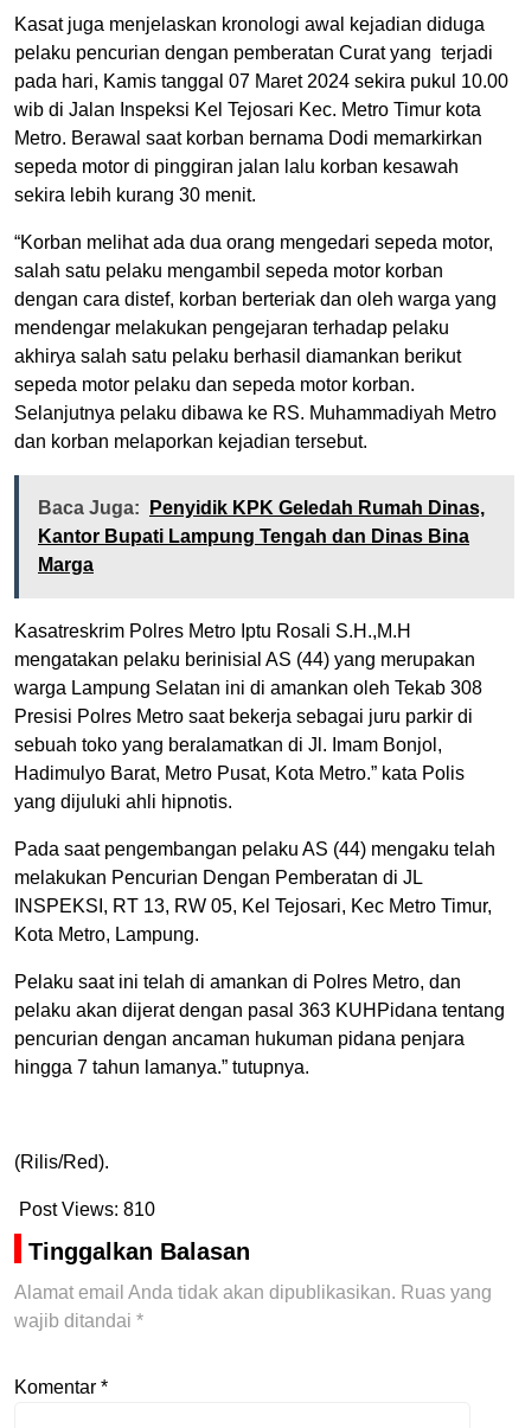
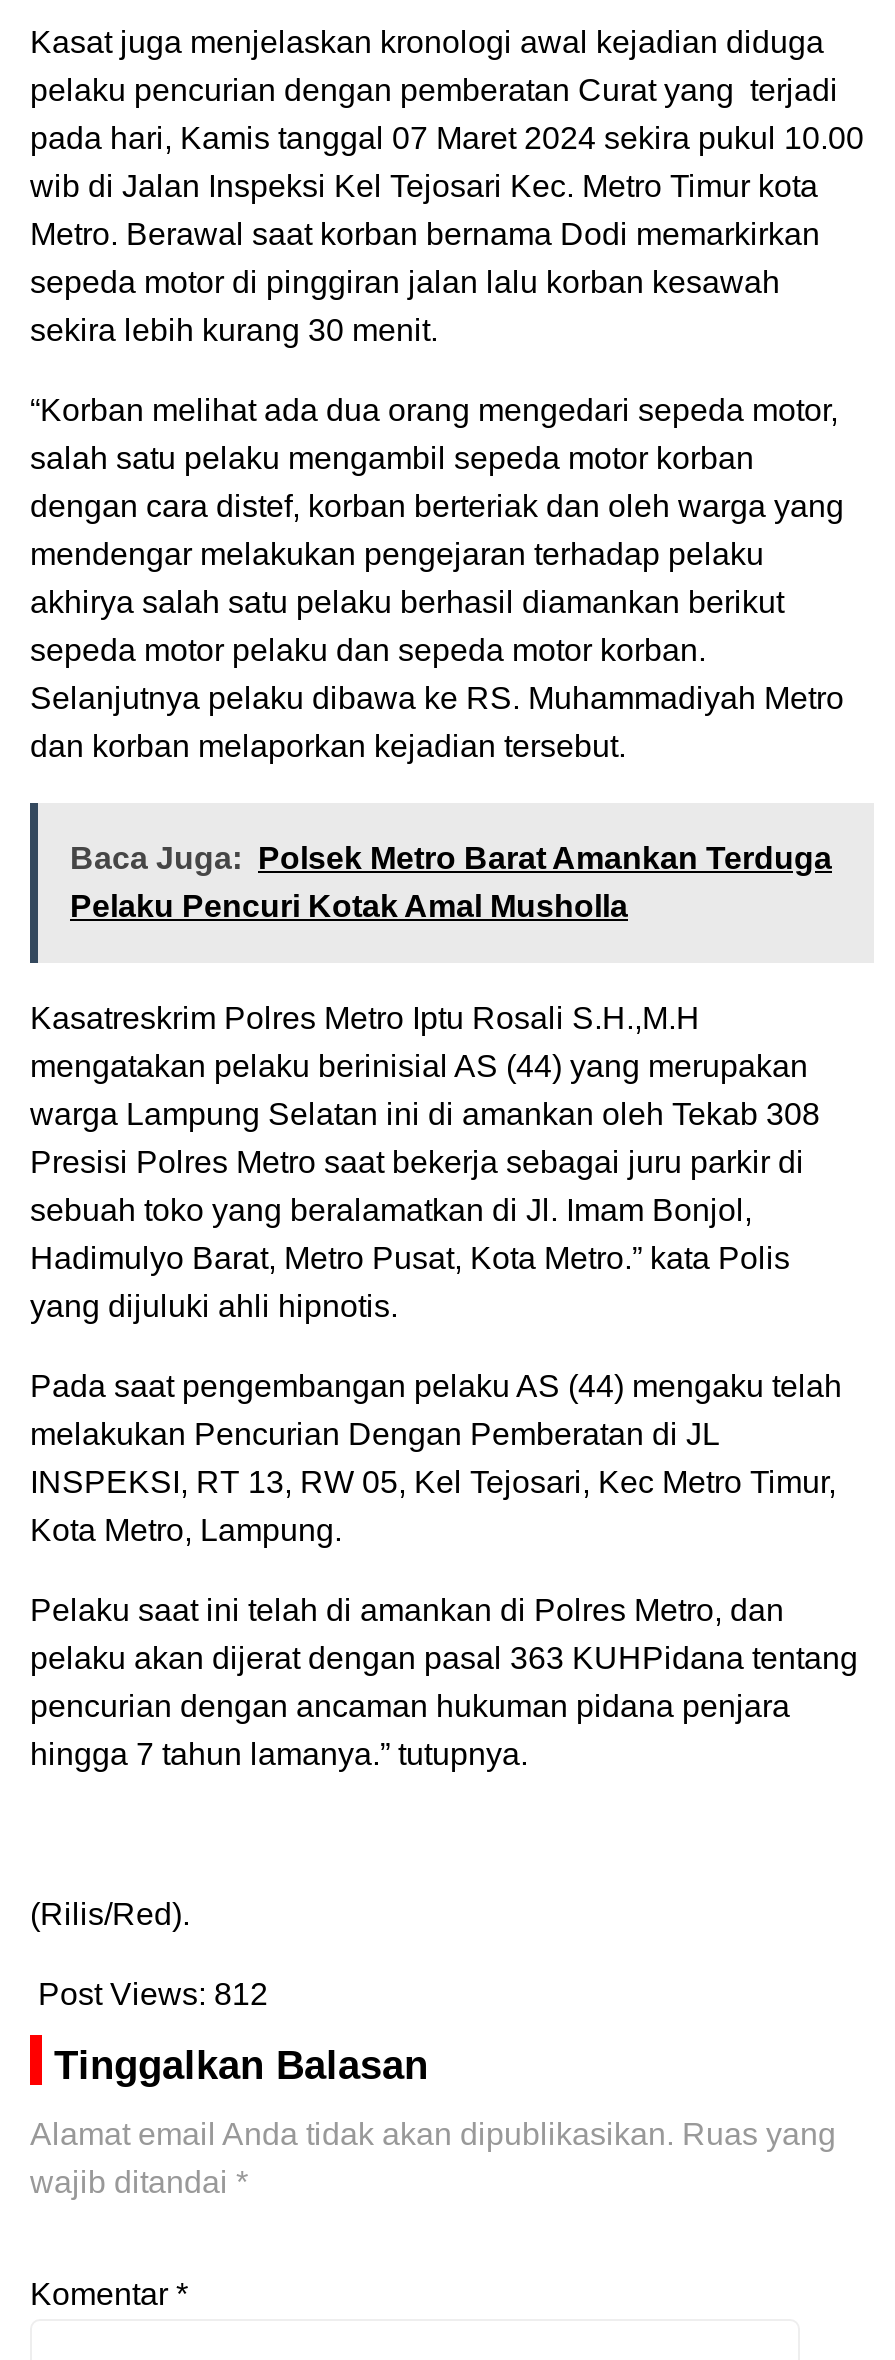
- Baca Juga: Penyidik KPK Geledah Rumah Dinas,
- Kantor Bupati Lampung Tengah dan Dinas Bina
- Marga
+ Baca Juga: Polsek Metro Barat Amankan Terduga
+ Pelaku Pencuri Kotak Amal Musholla

- Post Views: 810
+ Post Views: 812
